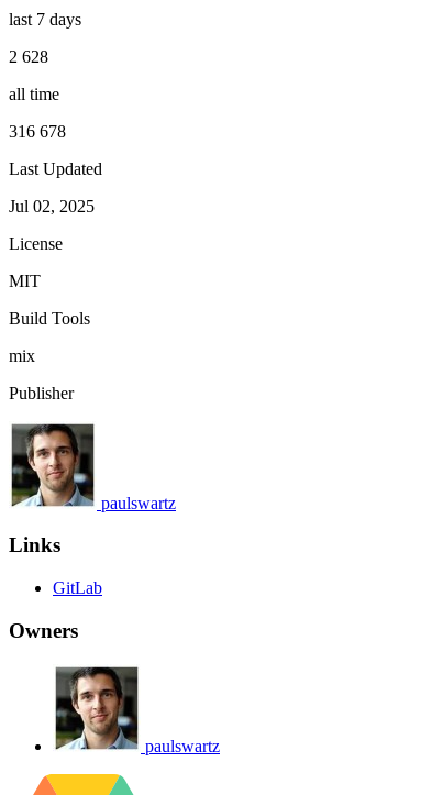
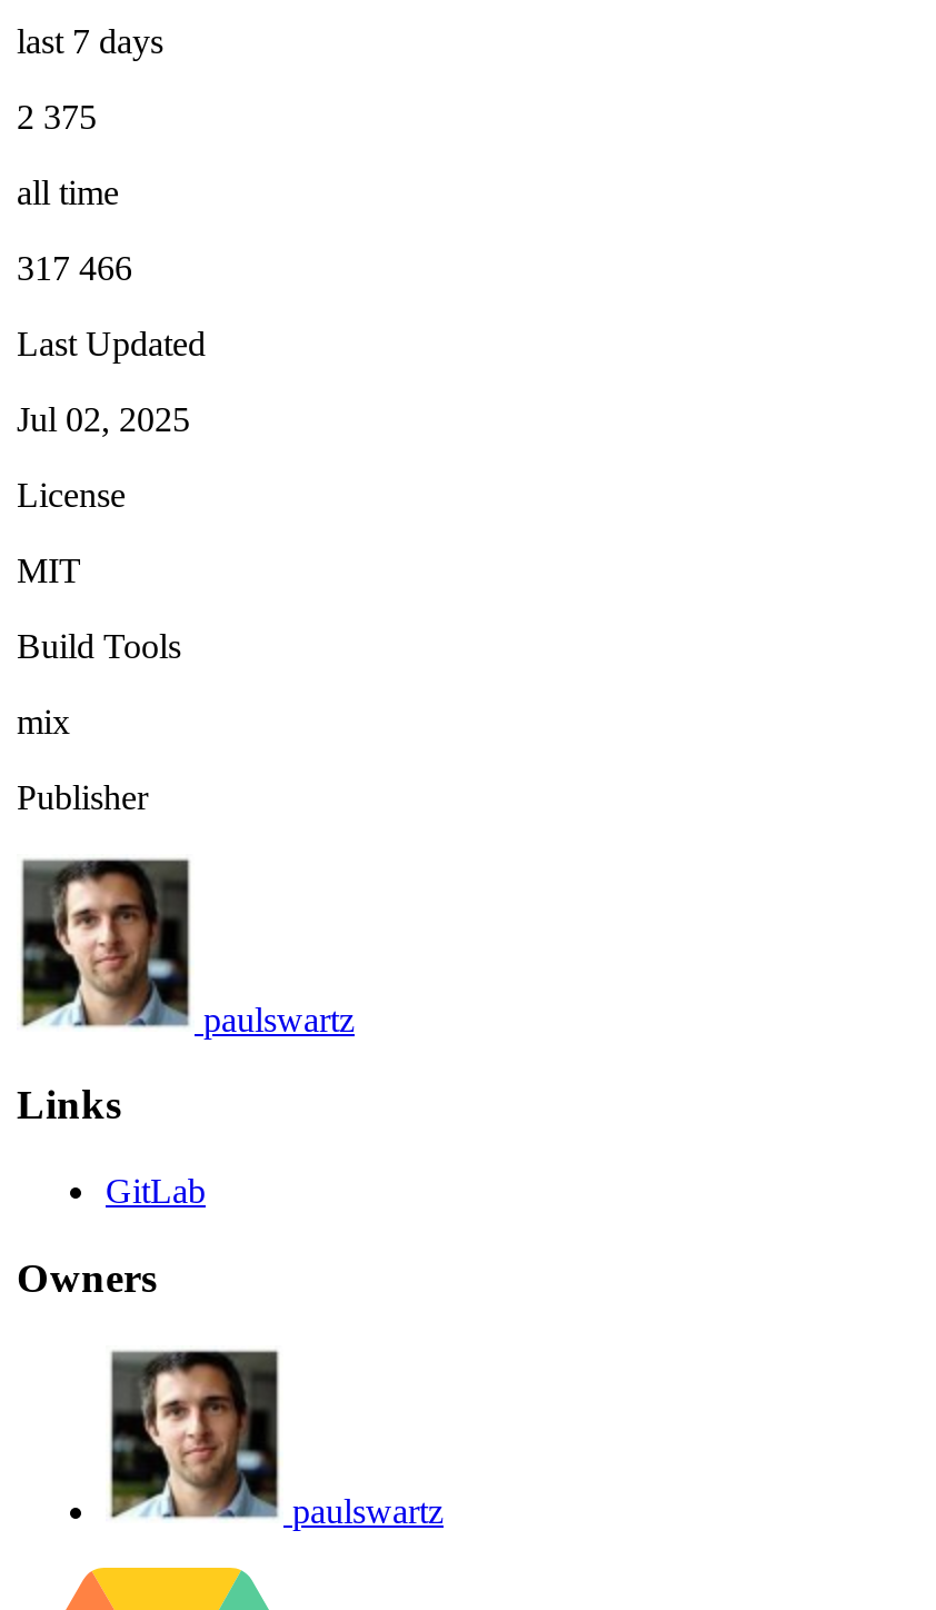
- 2 628
+ 2 375

- 316 678
+ 317 466
